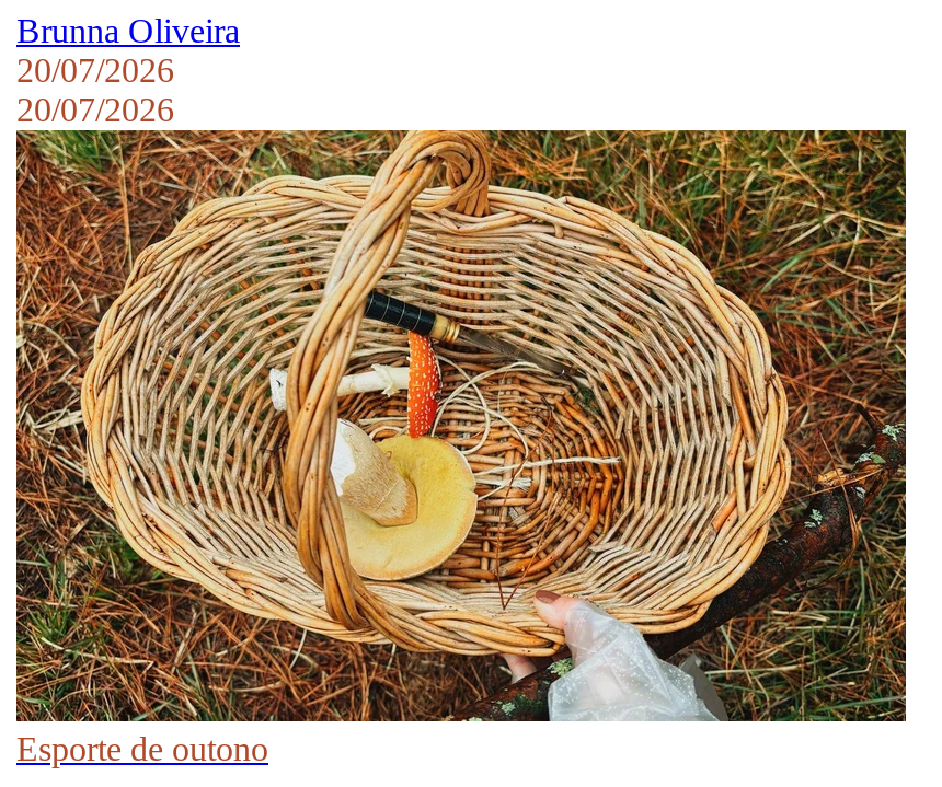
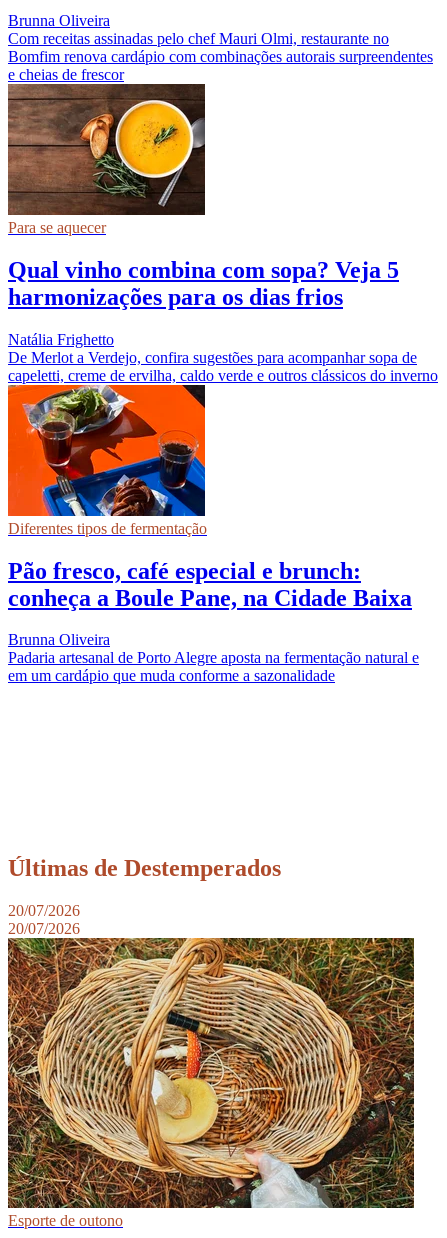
+ [image]
+ Diferentes tipos de fermentação
+ Pão fresco, café especial e brunch:
+ conheça a Boule Pane, na Cidade Baixa
+ Brunna Oliveira
+ Padaria artesanal de Porto Alegre aposta na fermentação natural e
+ em um cardápio que muda conforme a sazonalidade

+ Com receitas assinadas pelo chef Mauri Olmi, restaurante no
+ Bomfim renova cardápio com combinações autorais surpreendentes
+ e cheias de frescor

+ [image]
+ Para se aquecer
+ Qual vinho combina com sopa? Veja 5
+ harmonizações para os dias frios
+ Natália Frighetto
+ De Merlot a Verdejo, confira sugestões para acompanhar sopa de
+ capeletti, creme de ervilha, caldo verde e outros clássicos do inverno

+ Últimas de Destemperados
